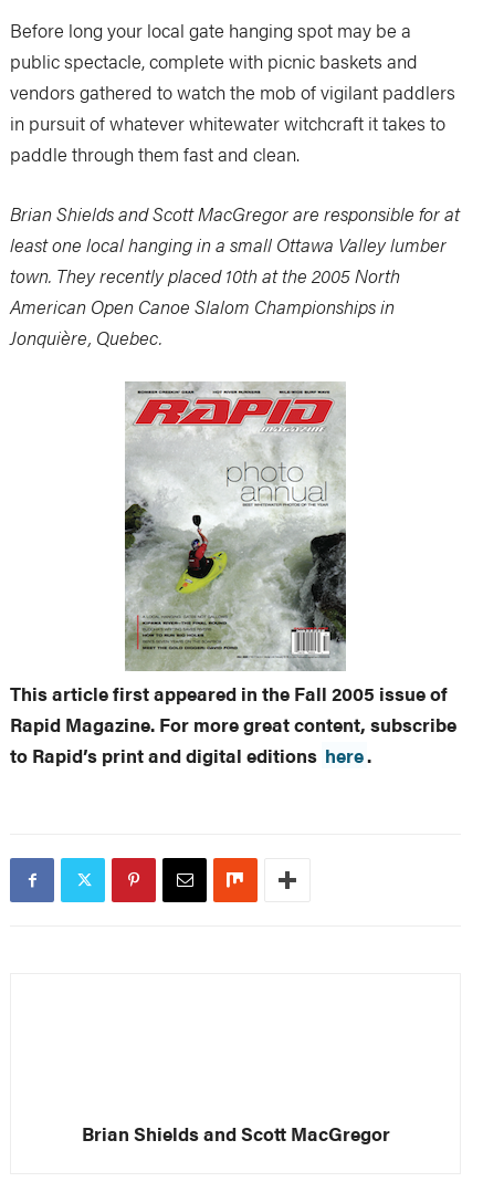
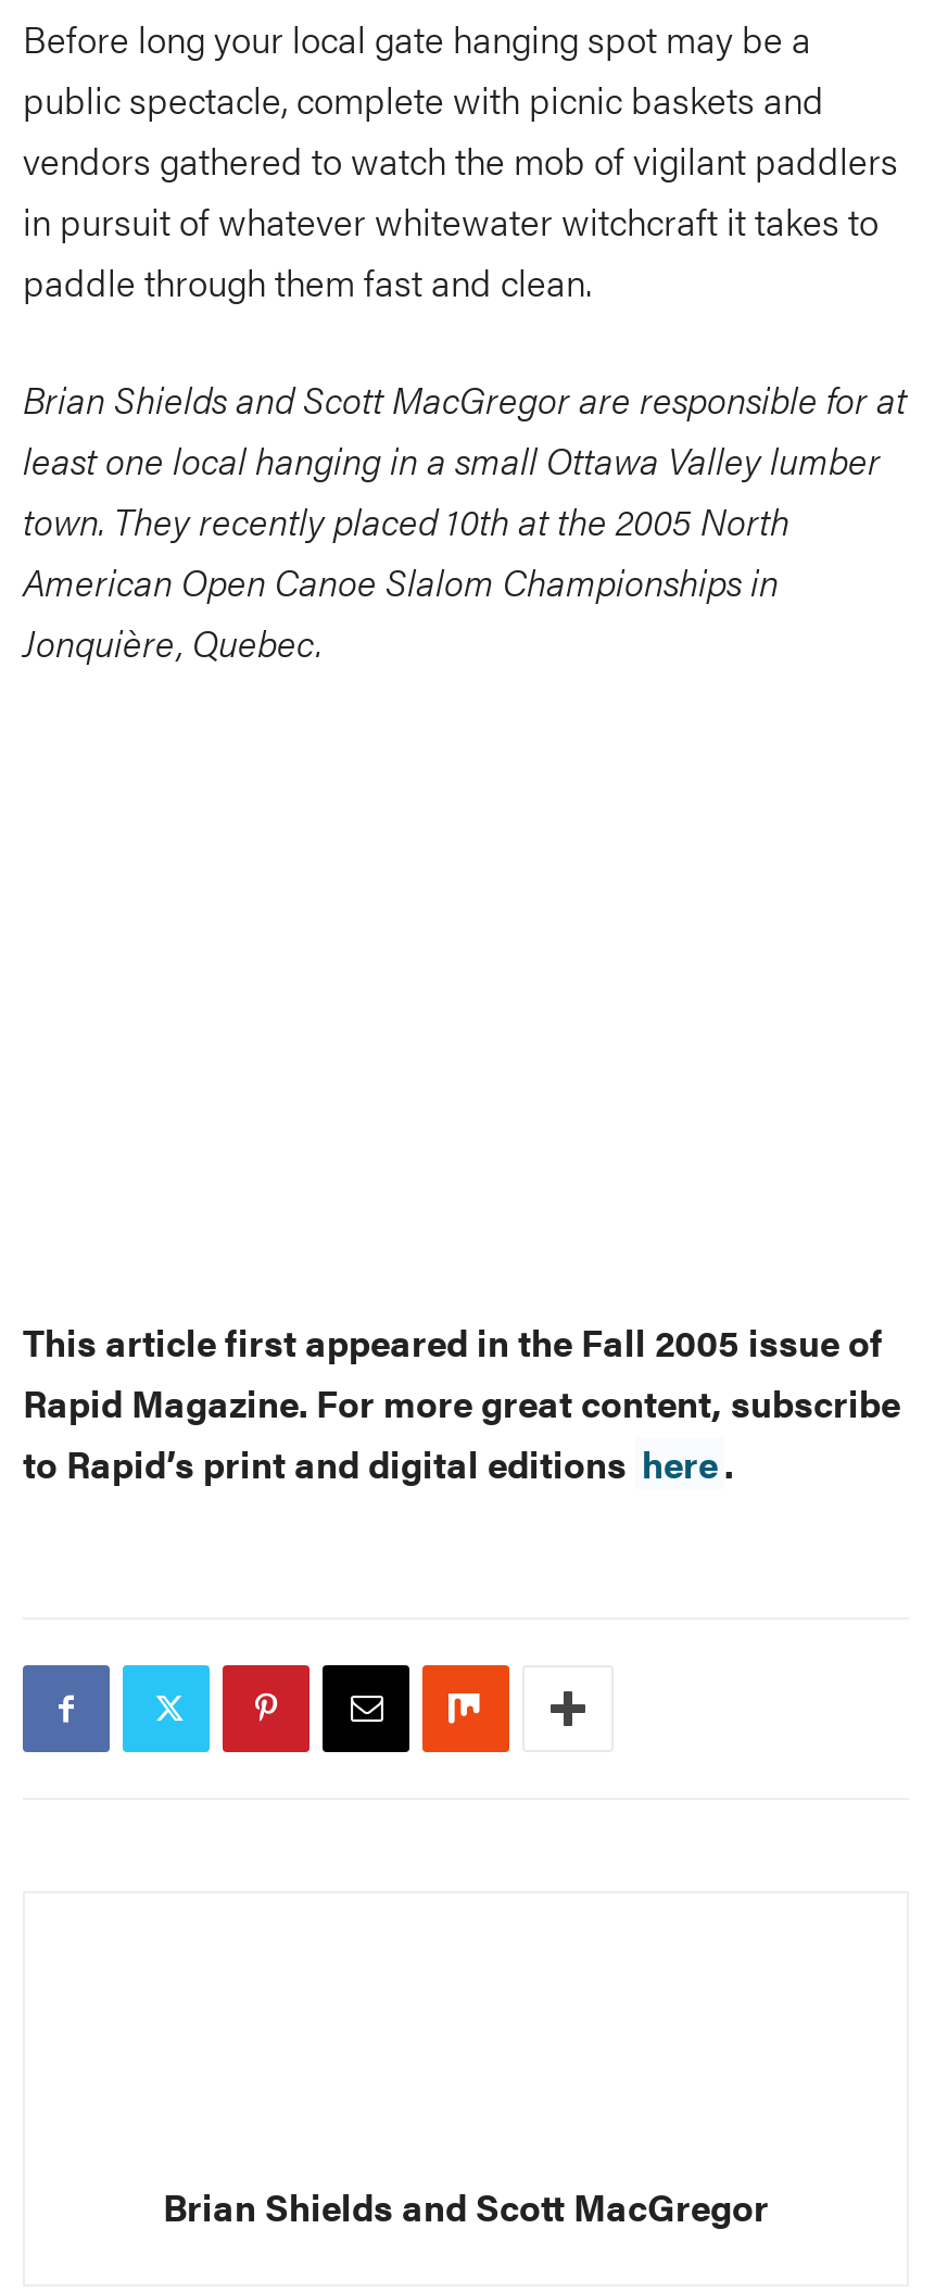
- [image]
